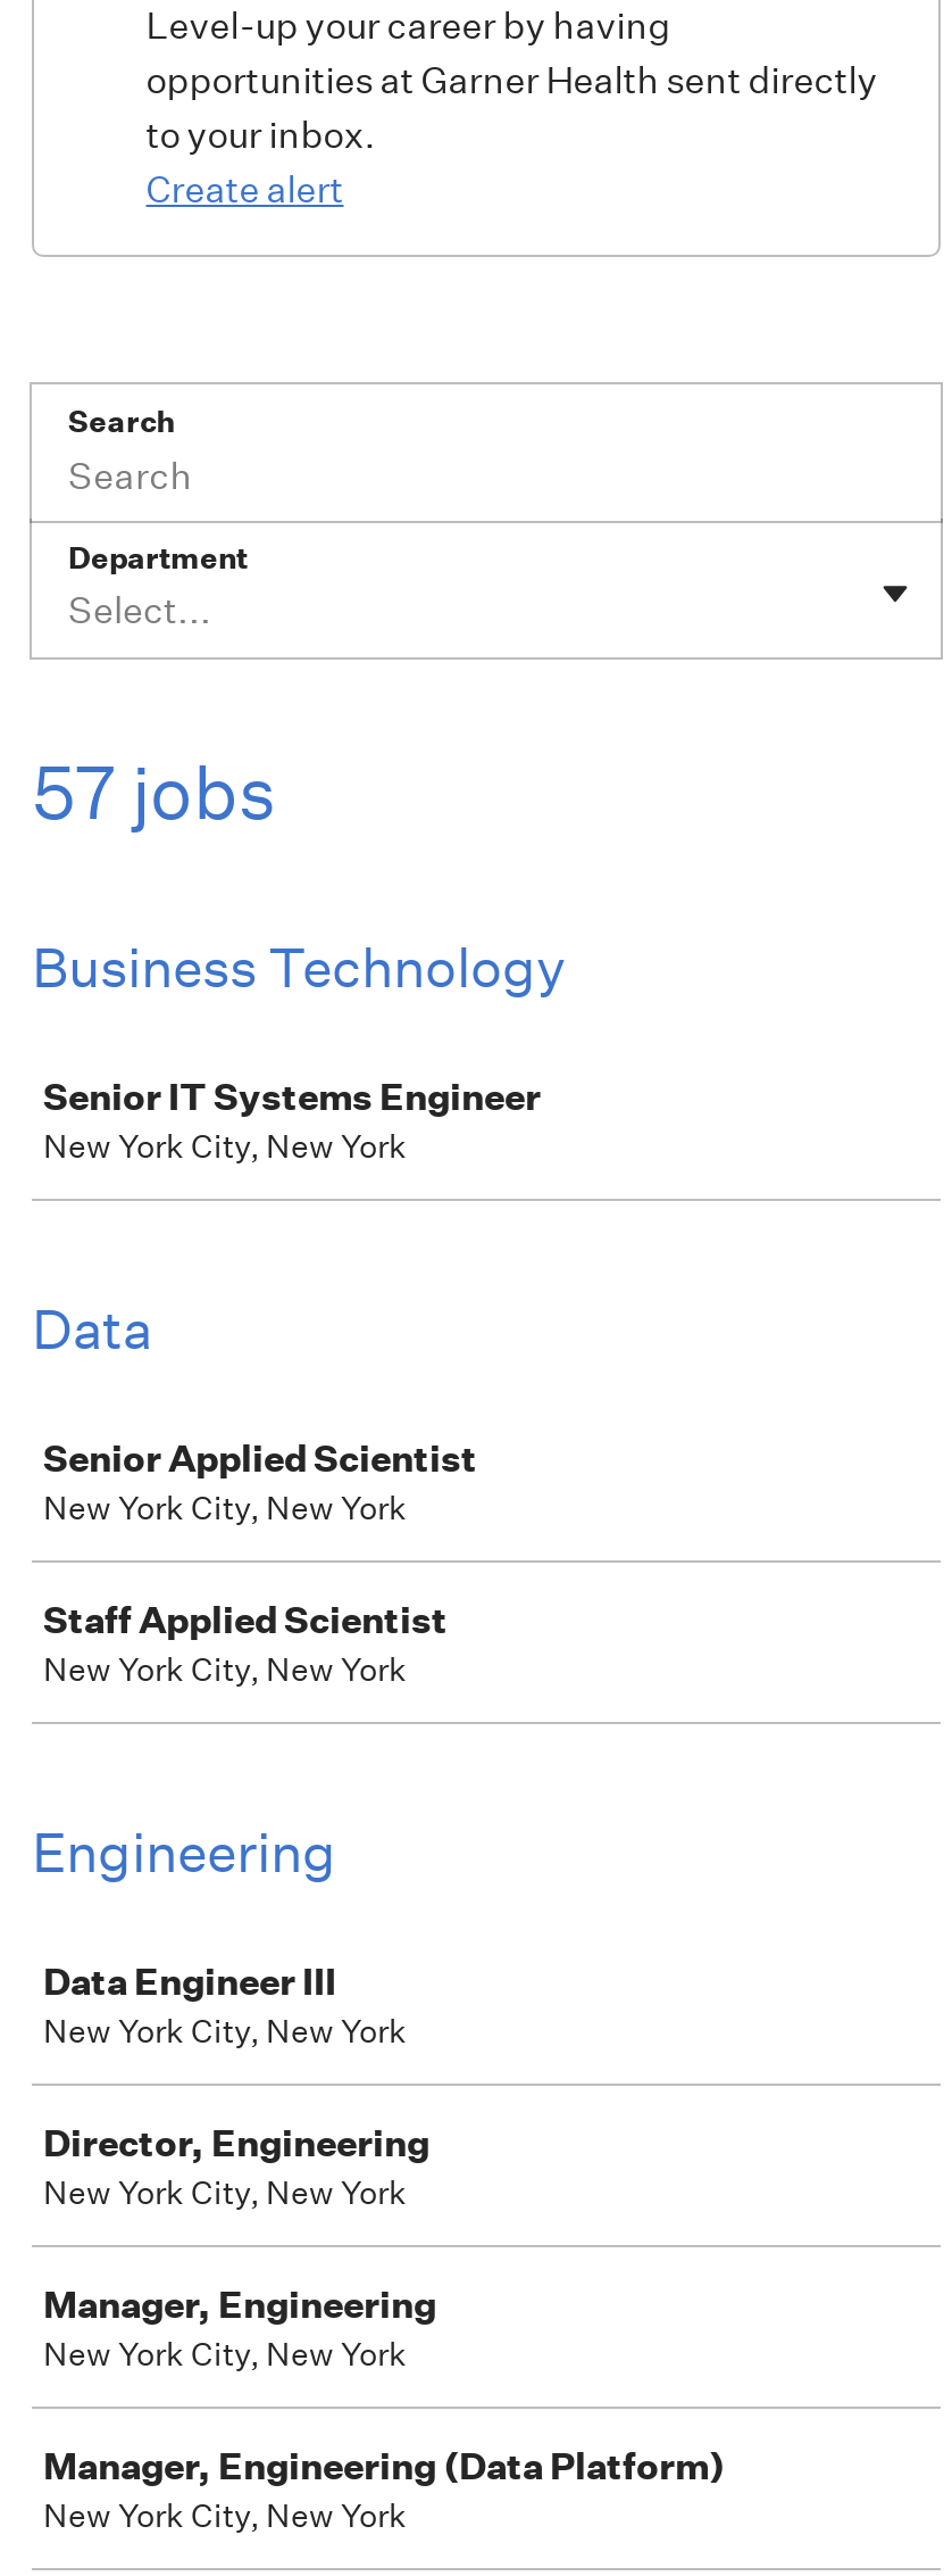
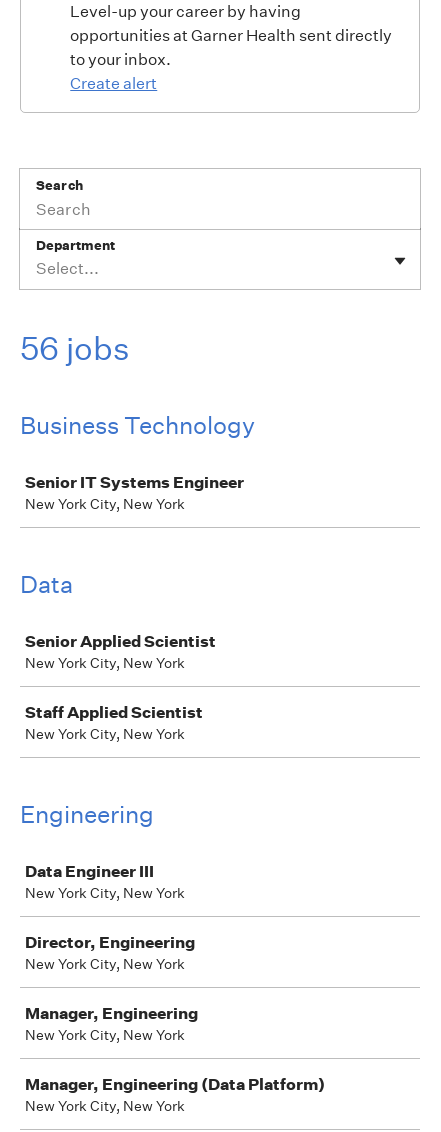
- 57 jobs
+ 56 jobs
